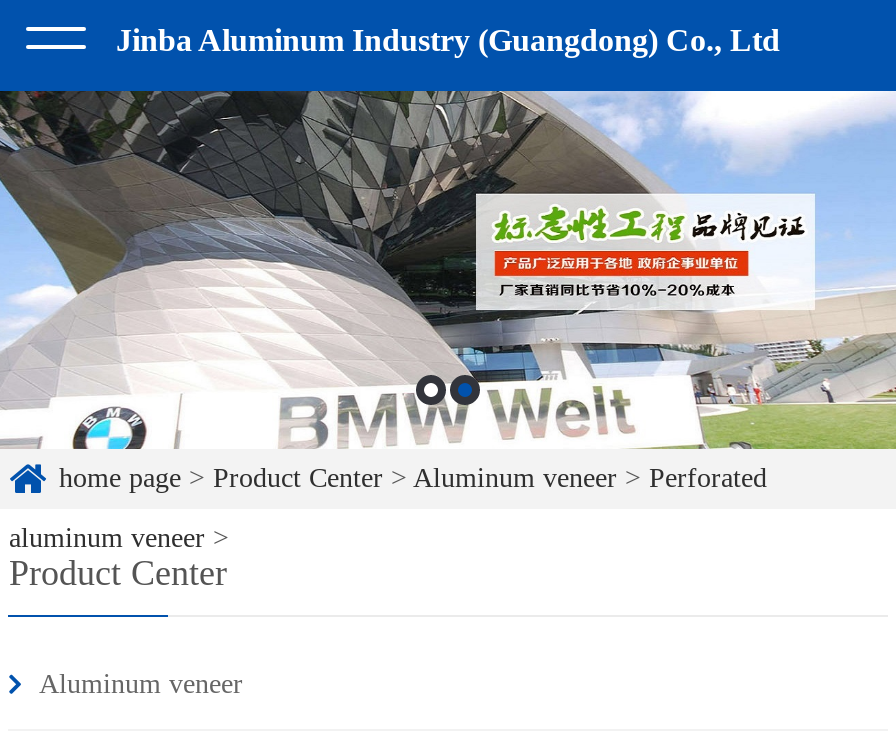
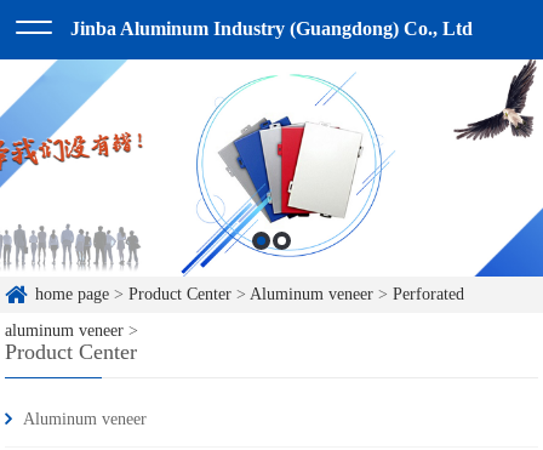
- [image]
+ [image]
